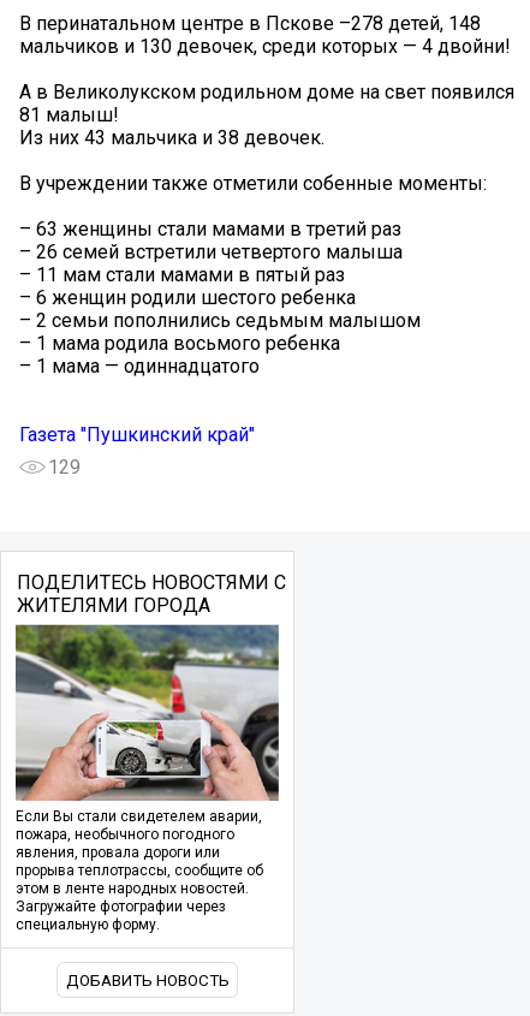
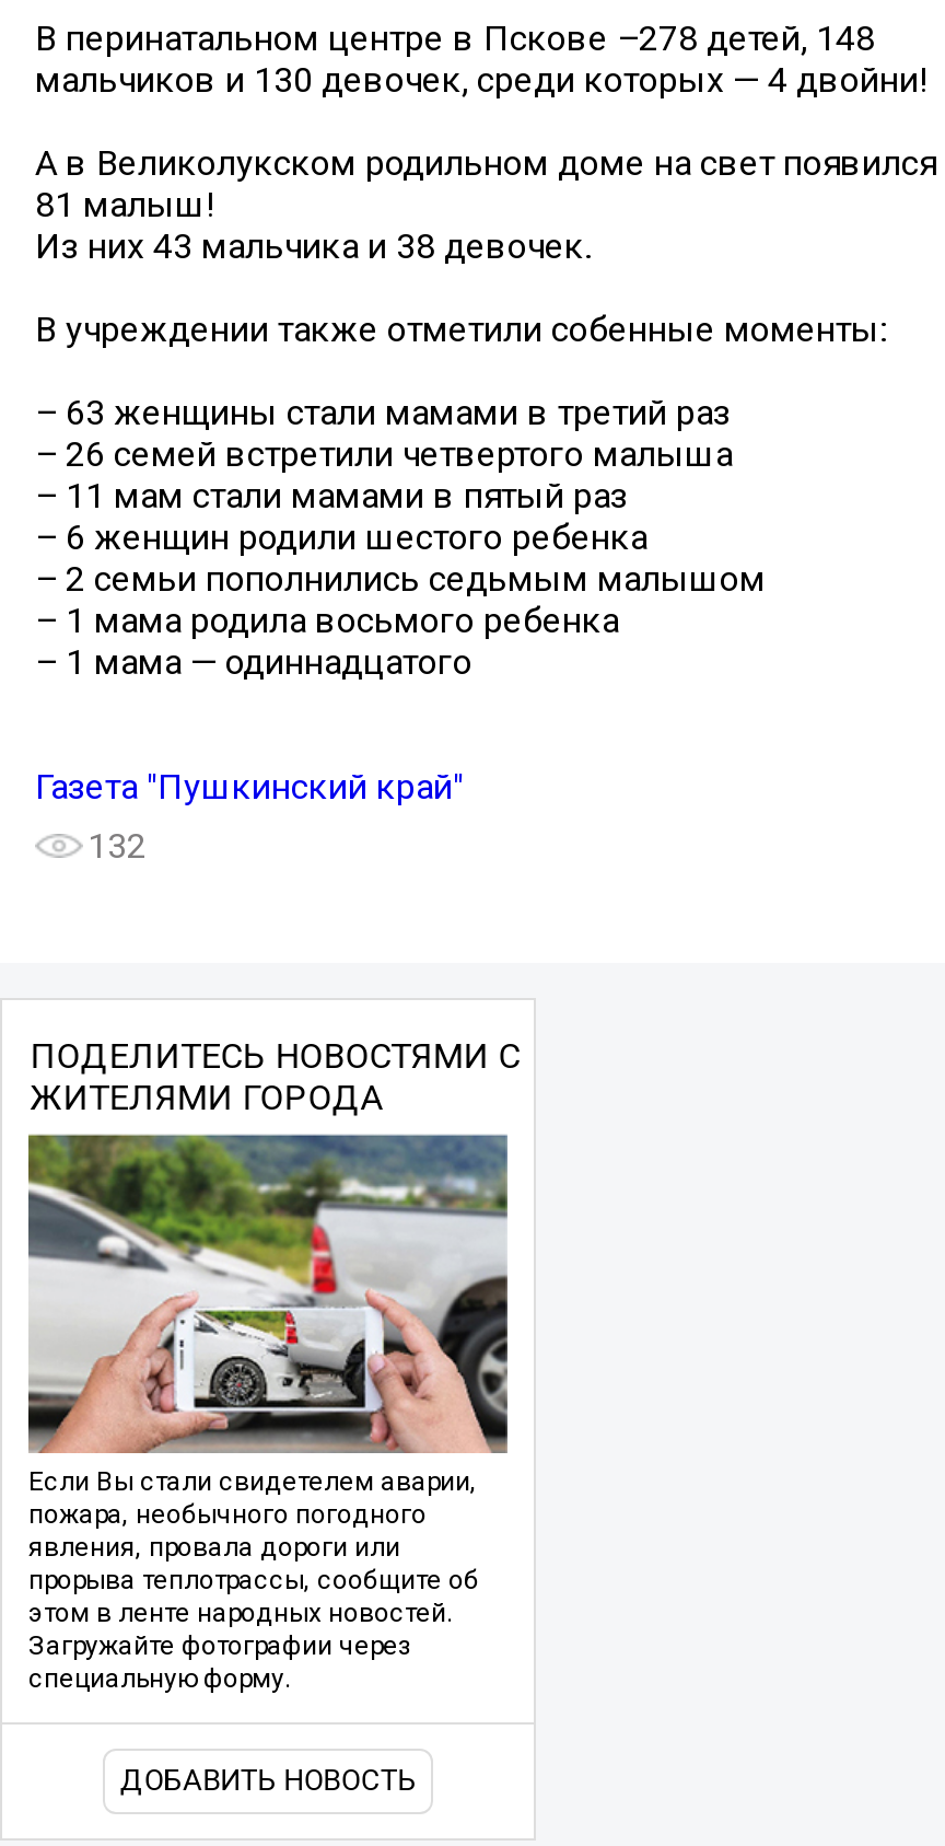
- 129
+ 132
